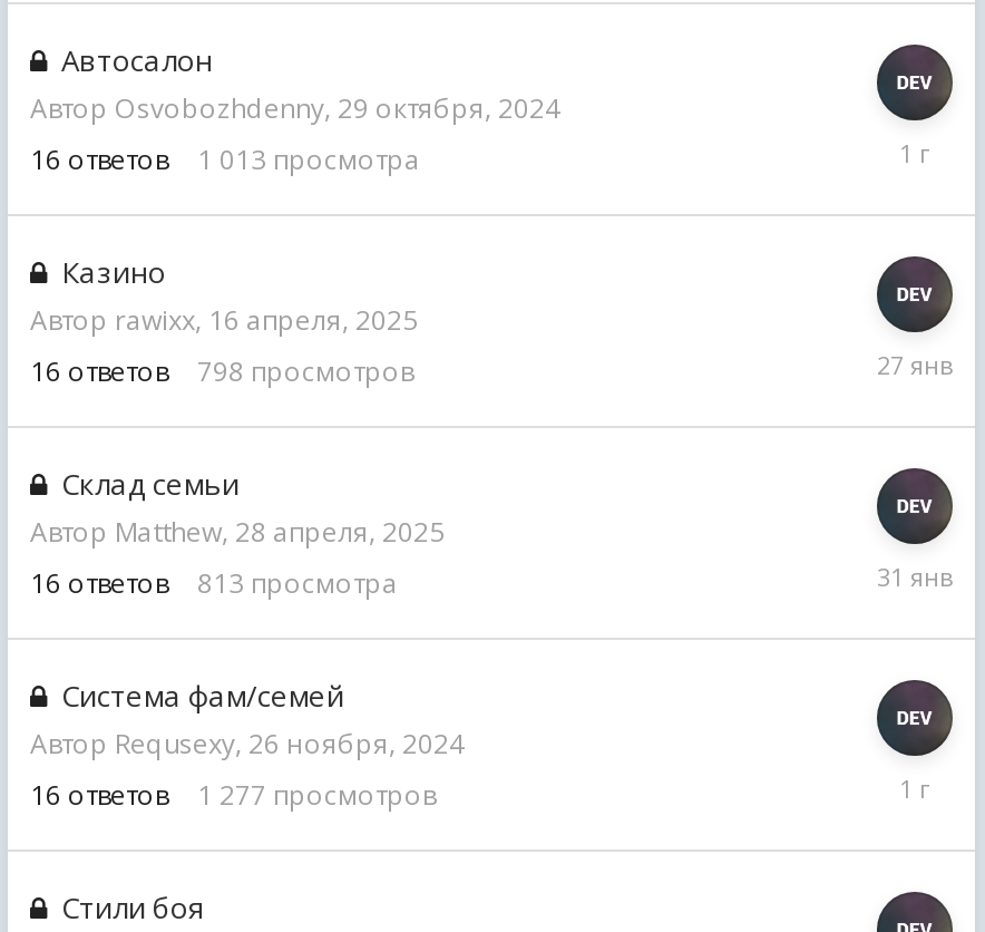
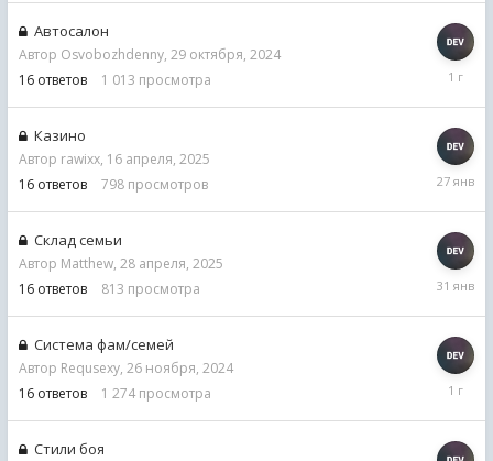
- 16 ответов 1 277 просмотров
+ 16 ответов 1 274 просмотра
